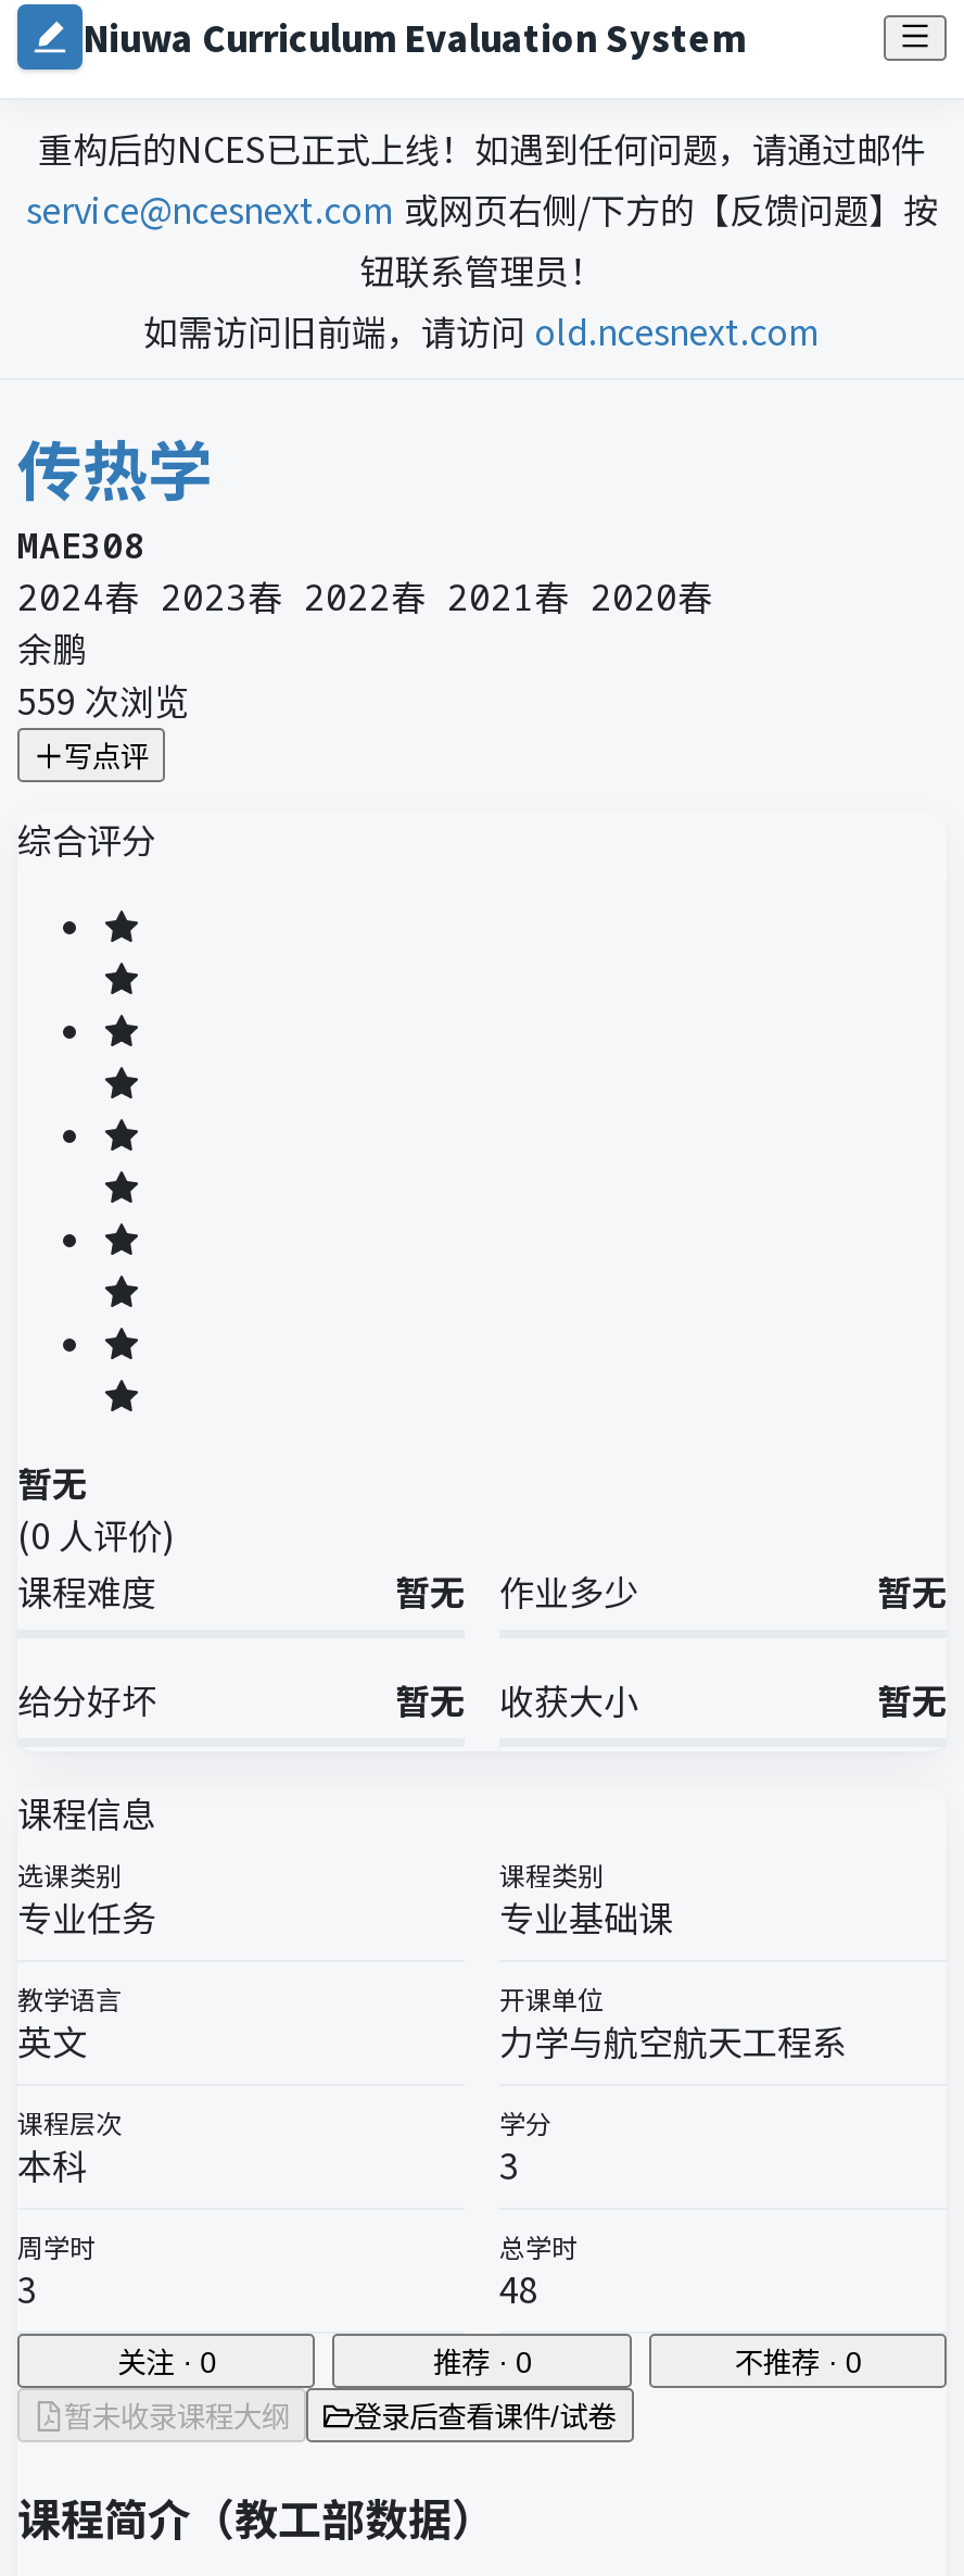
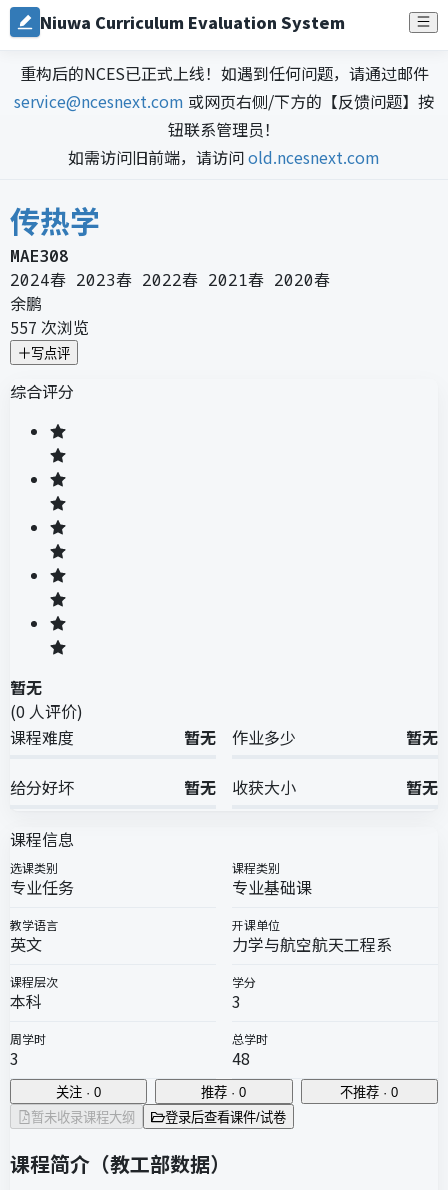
- 559次浏览
+ 557次浏览
